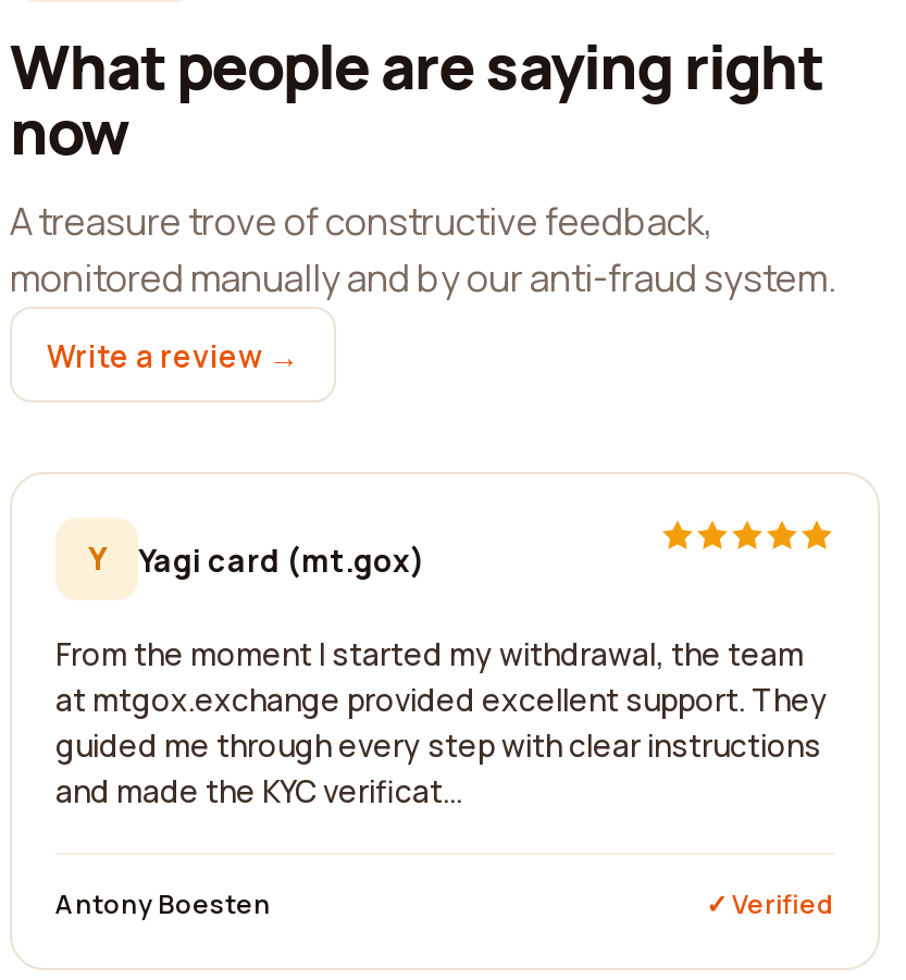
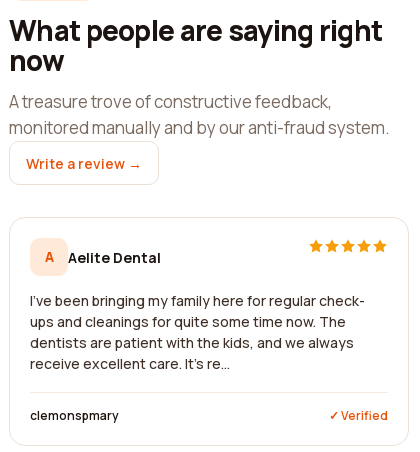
- Y
- Yagi card (mt.gox)
+ A
+ Aelite Dental

- From the moment I started my withdrawal, the team
- at mtgox.exchange provided excellent support. They
- guided me through every step with clear instructions
- and made the KYC verificat...
+ I've been bringing my family here for regular check-
+ ups and cleanings for quite some time now. The
+ dentists are patient with the kids, and we always
+ receive excellent care. It's re...

- Antony Boesten
+ clemonspmary
